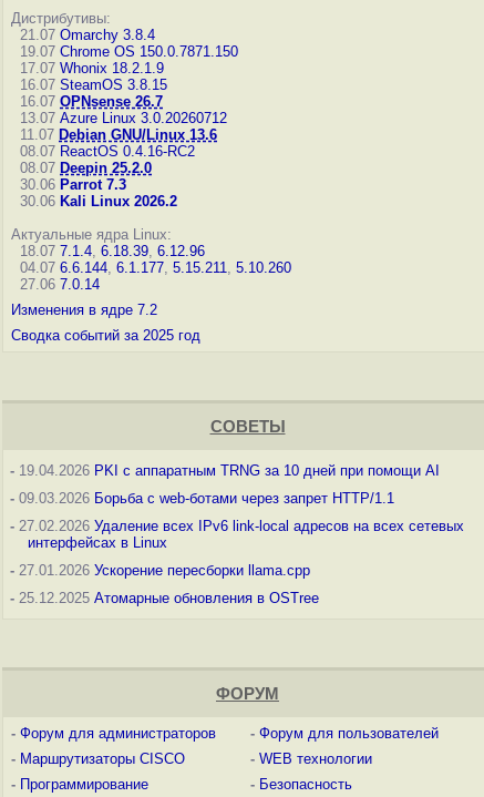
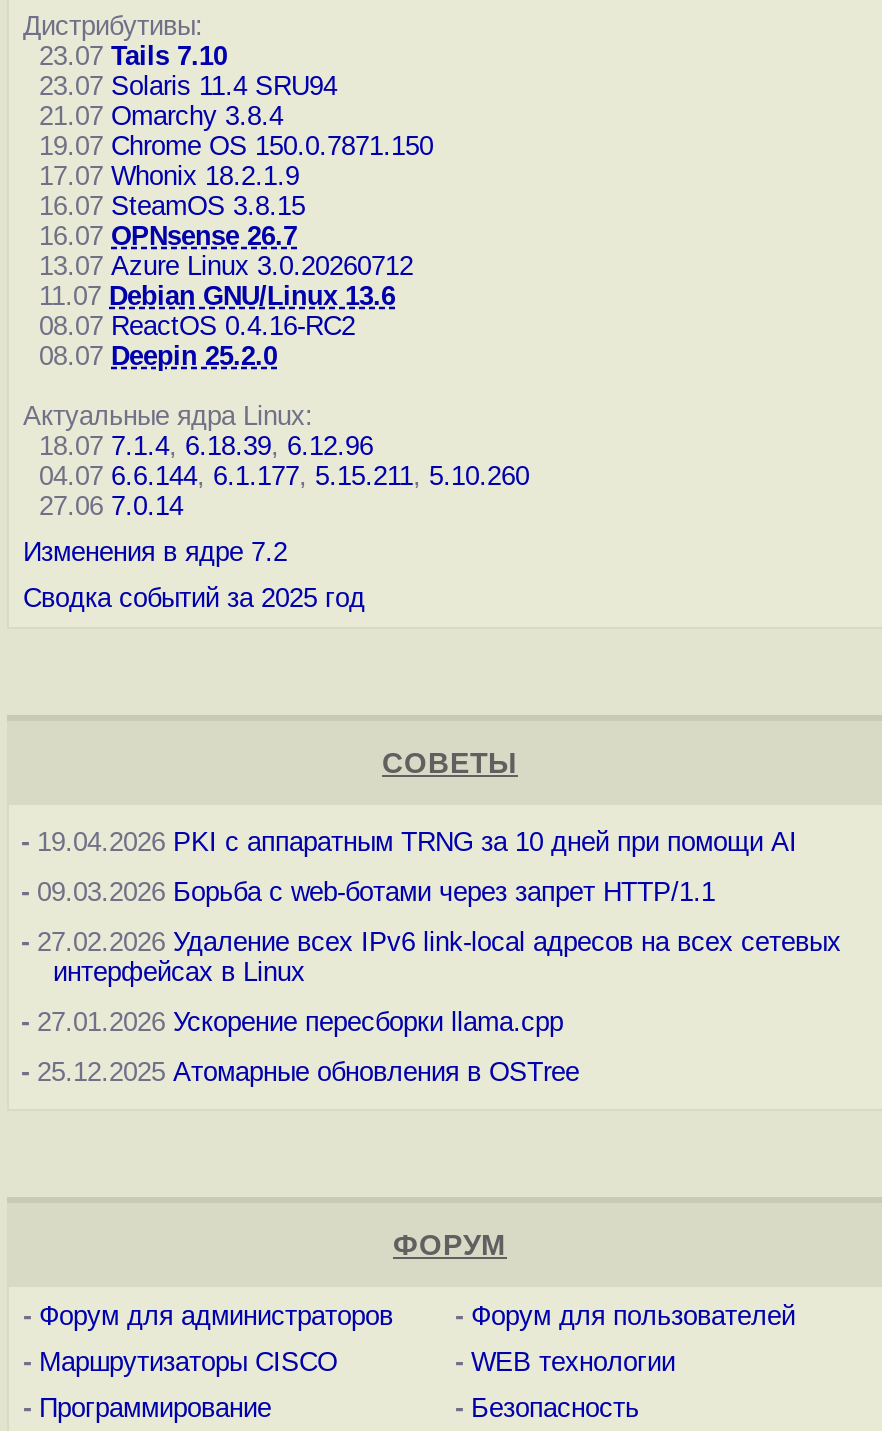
+ 23.07 Tails 7.10
+ 23.07 Solaris 11.4 SRU94

moved down: 21.07 Omarchy 3.8.4 | 19.07 Chrome OS 150.0.7871.150 | 17.07 Whonix 18.2.1.9 | ... | 08.07 ReactOS 0.4.16-RC2 | 08.07 Deepin 25.2.0

- 30.06 Parrot 7.3
- 30.06 Kali Linux 2026.2
